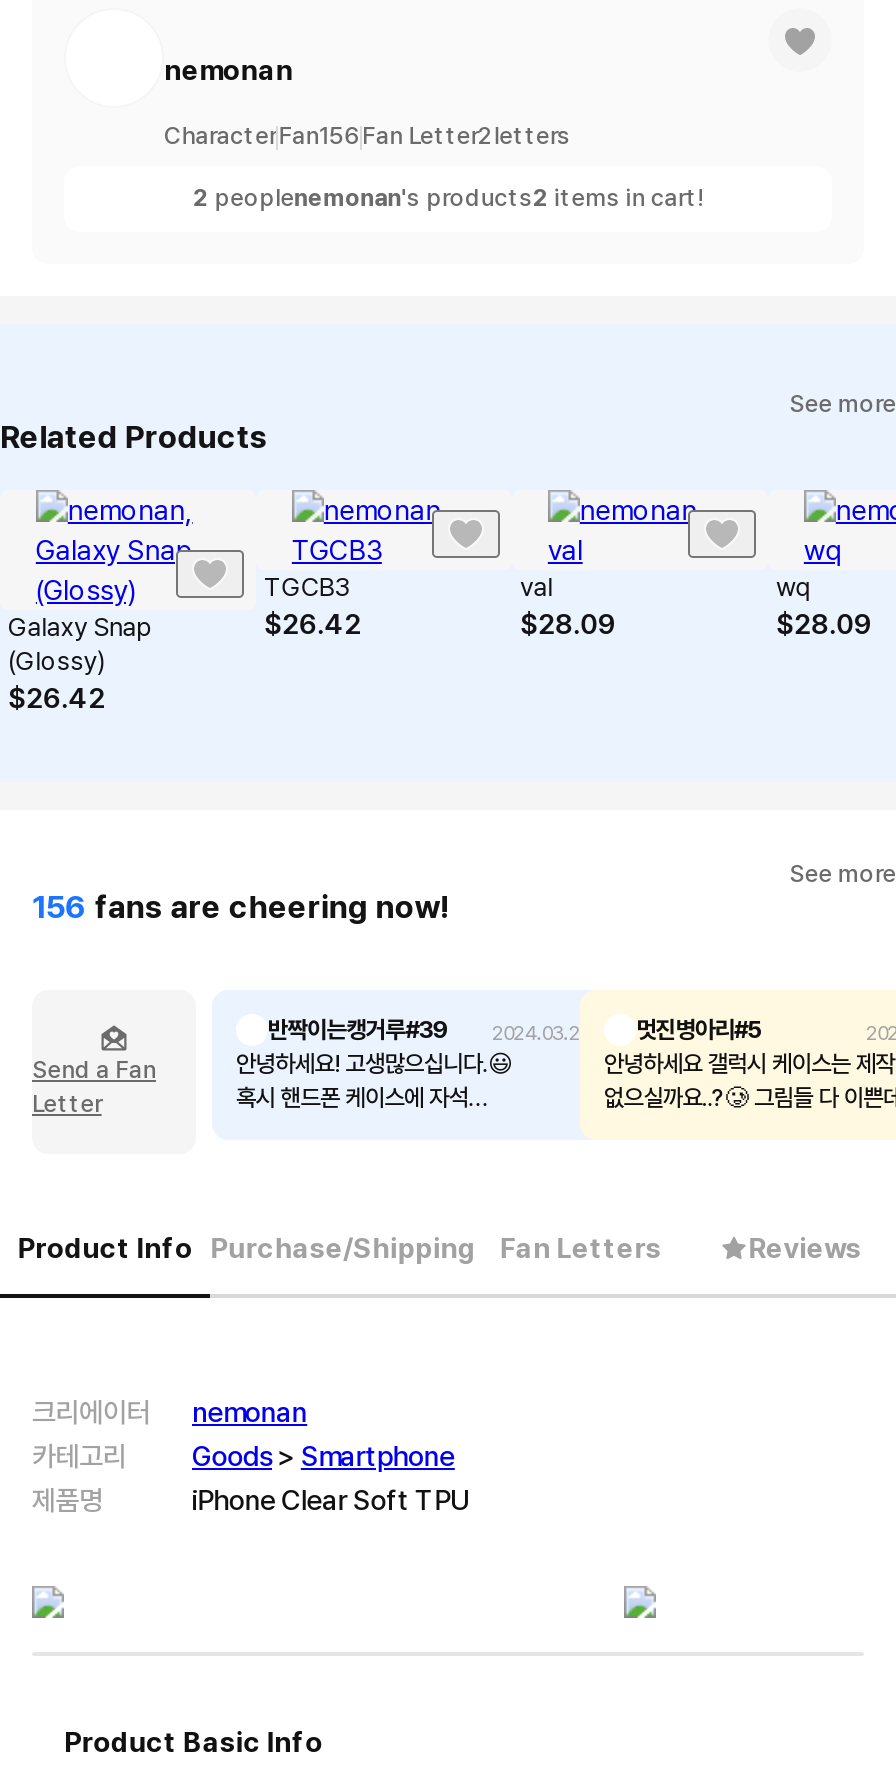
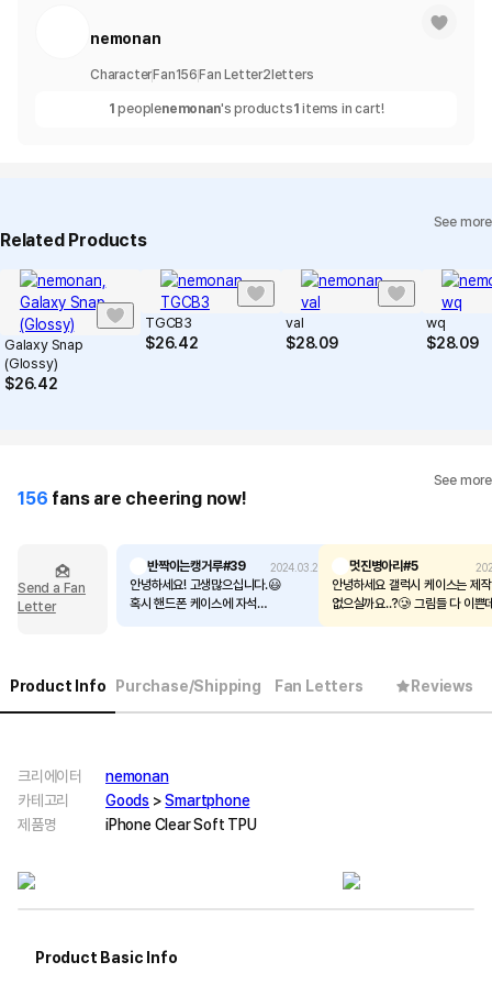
- 2 peoplenemonan's products2 items in cart!
+ 1 peoplenemonan's products1 items in cart!
